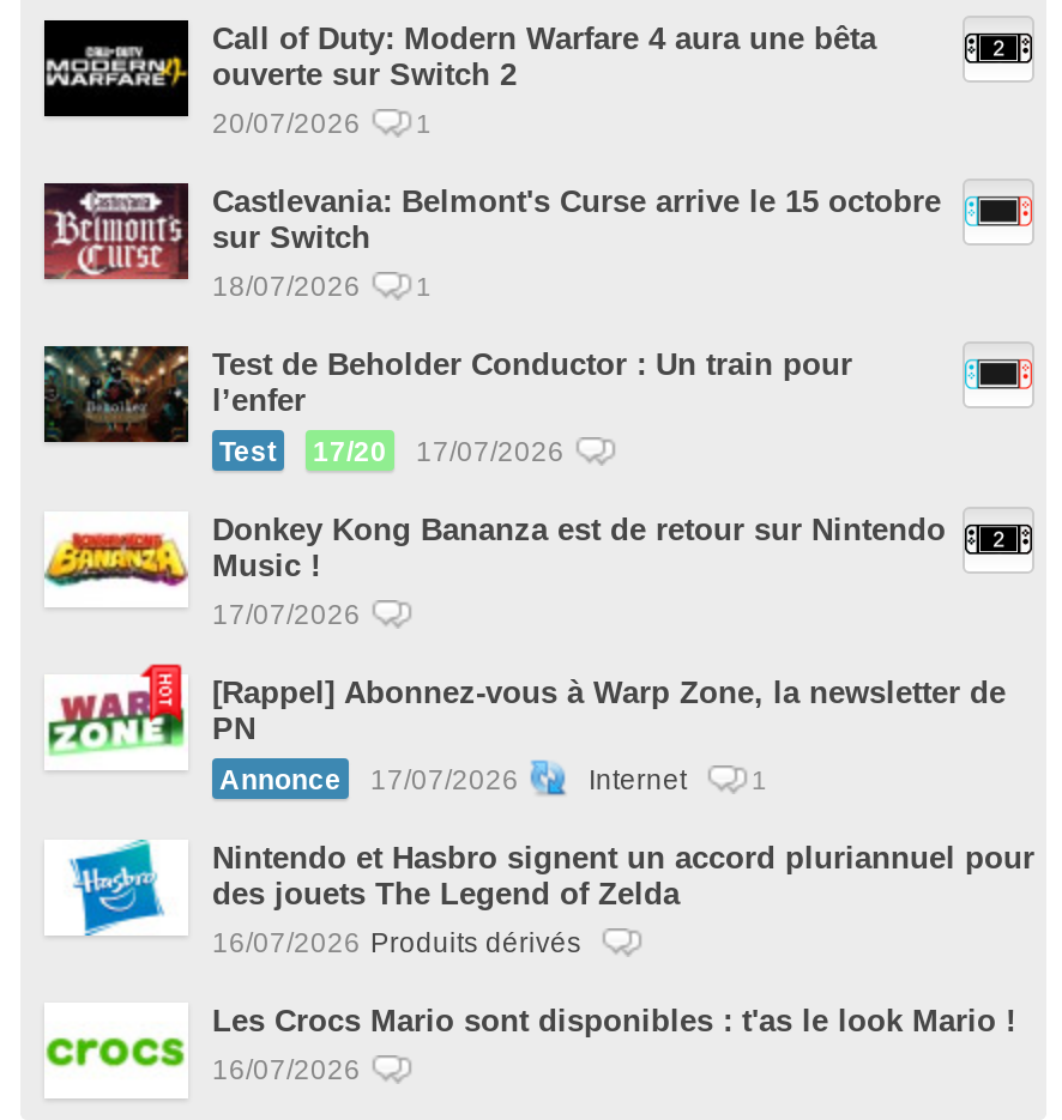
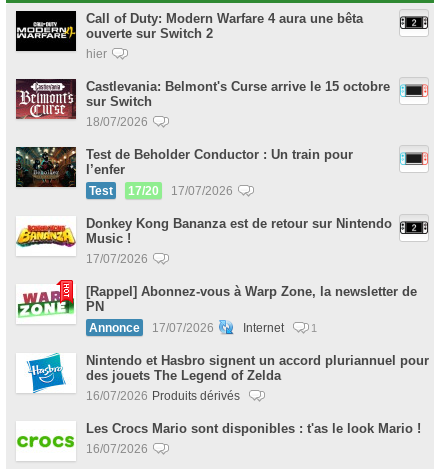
- 20/07/2026
- 1
+ hier

- 1
